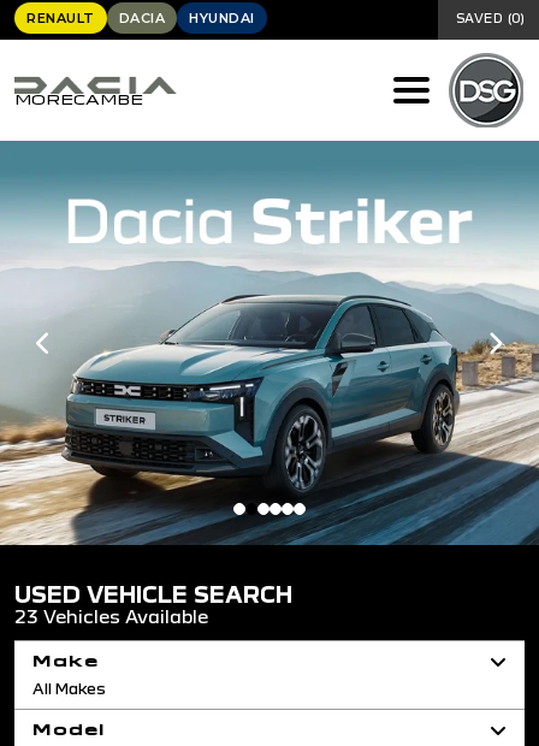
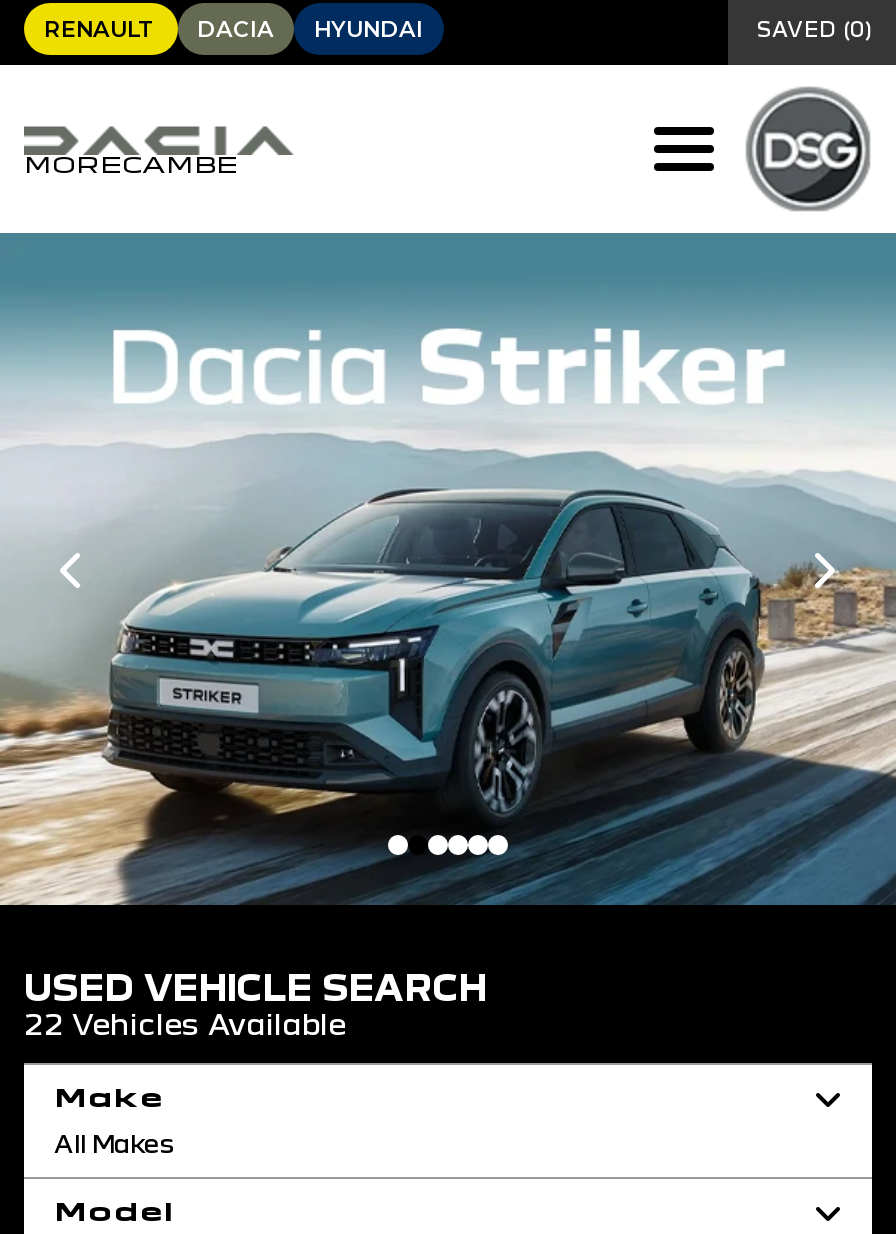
- 23 Vehicles Available
+ 22 Vehicles Available
